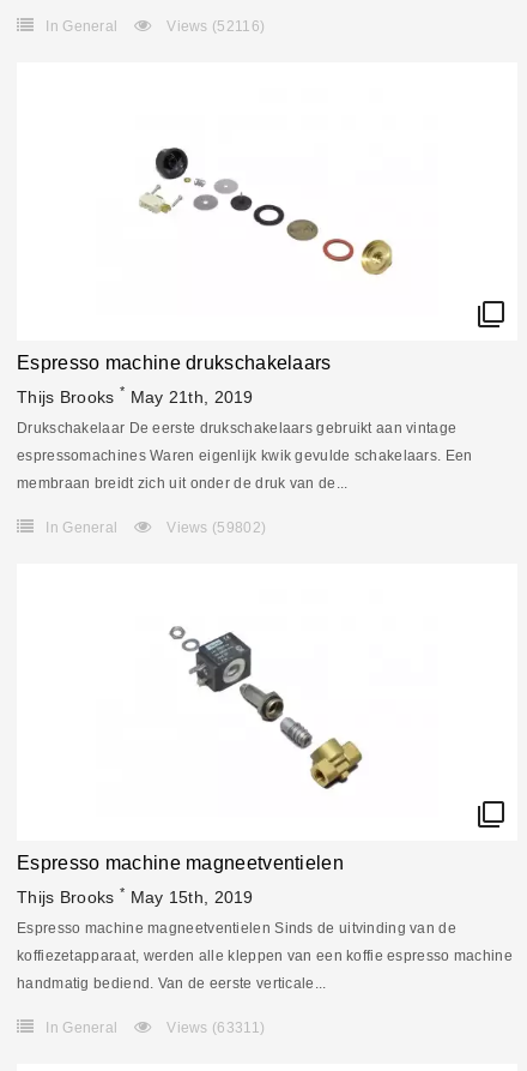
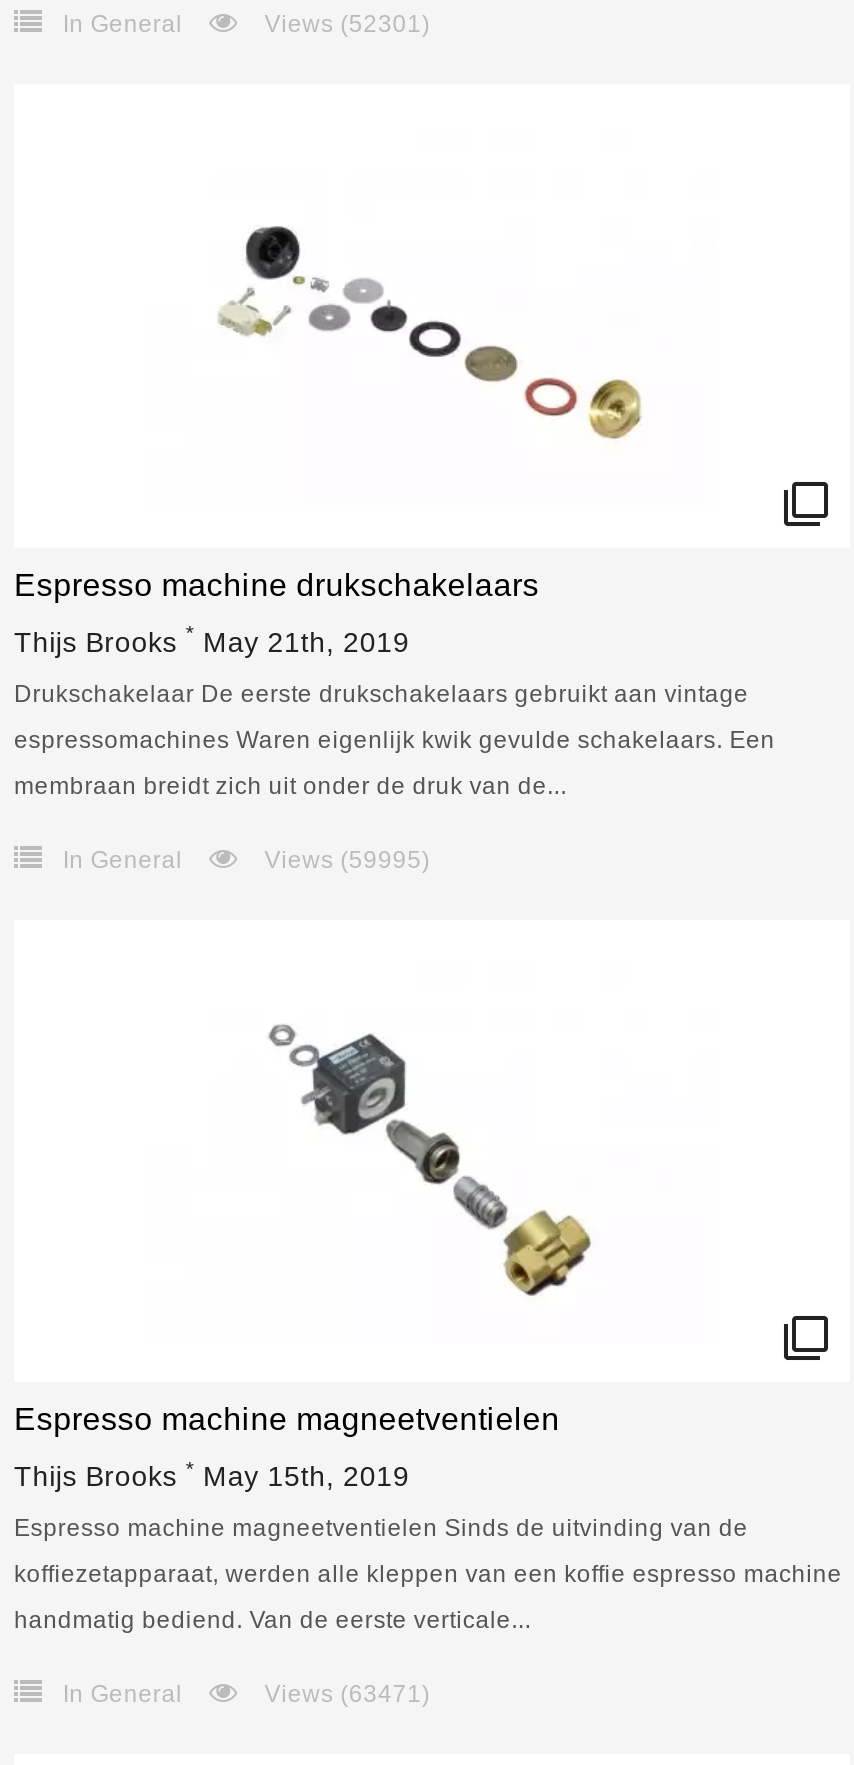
- Views (52116)
+ Views (52301)

- Views (59802)
+ Views (59995)

- Views (63311)
+ Views (63471)
